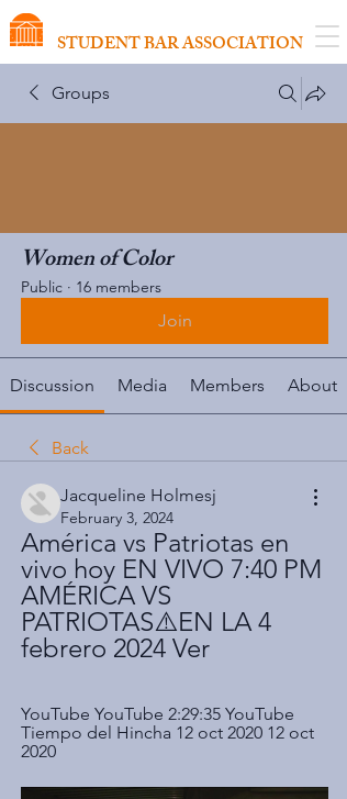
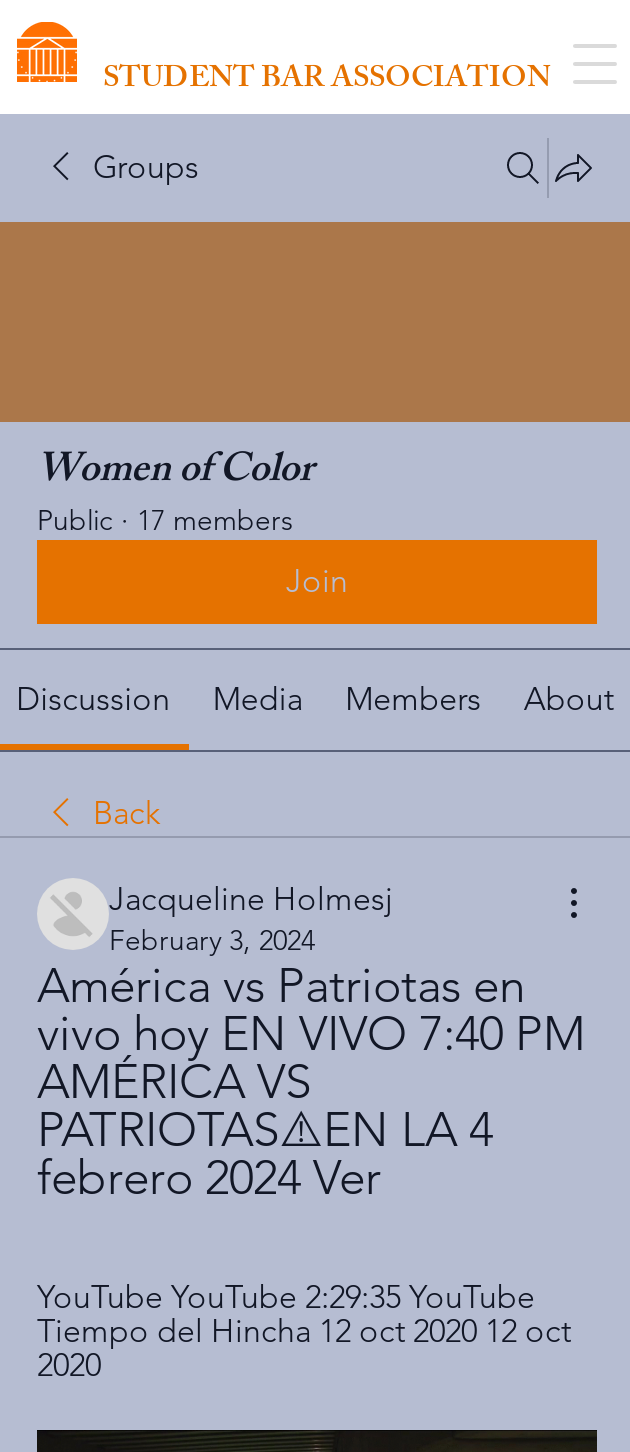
- Public · 16 members
+ Public · 17 members
